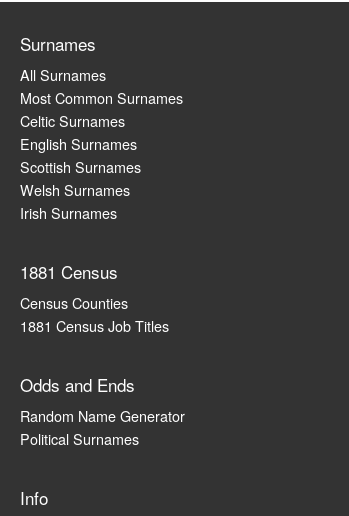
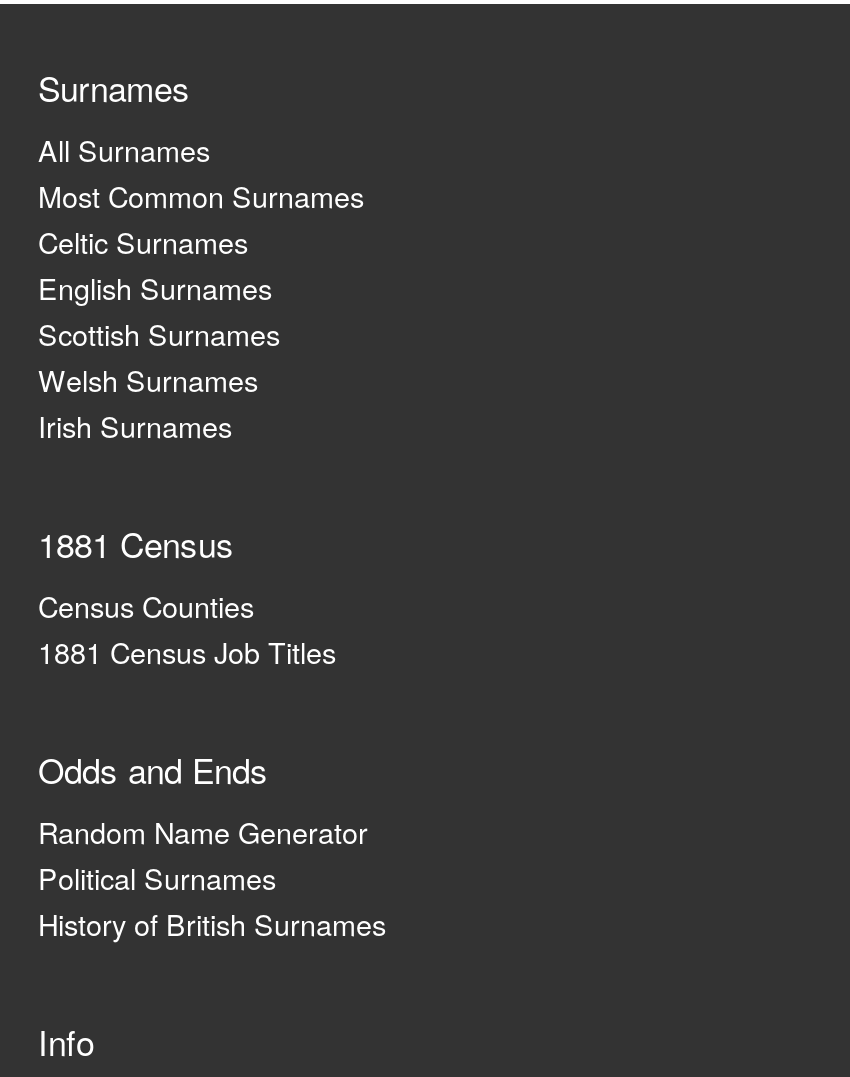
+ History of British Surnames
